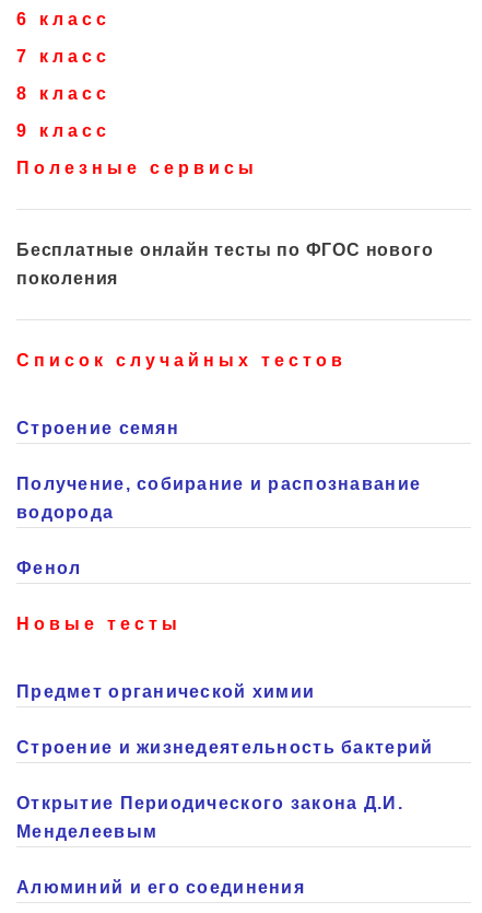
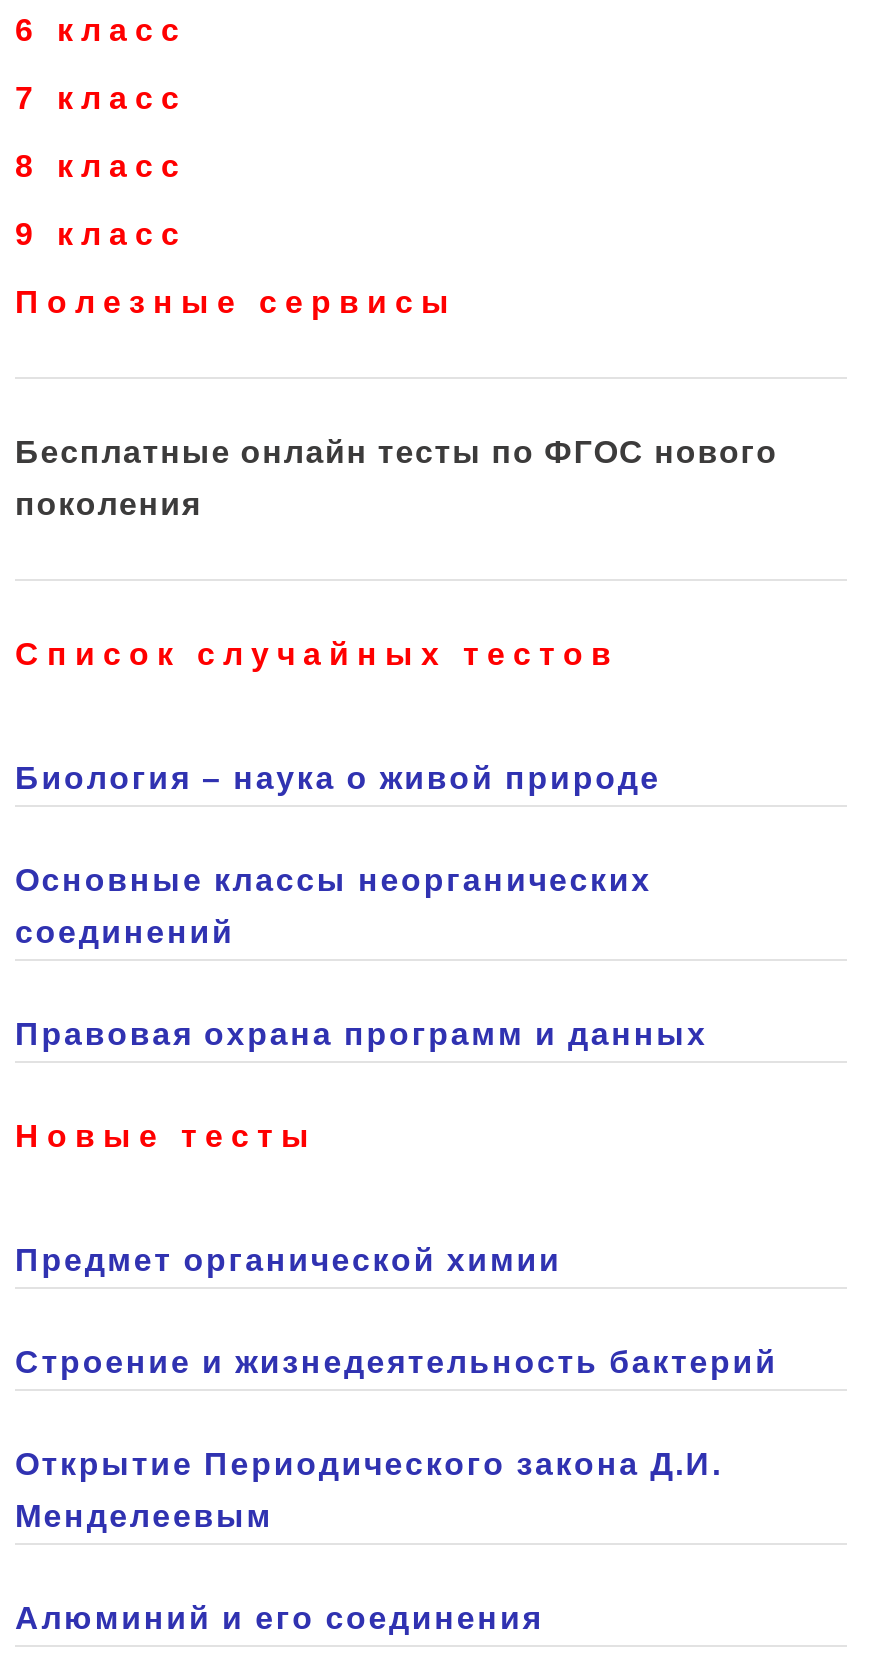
- Строение семян
+ Биология – наука о живой природе

- Получение, собирание и распознавание
+ Основные классы неорганических

- водорода
+ соединений

- Фенол
+ Правовая охрана программ и данных
